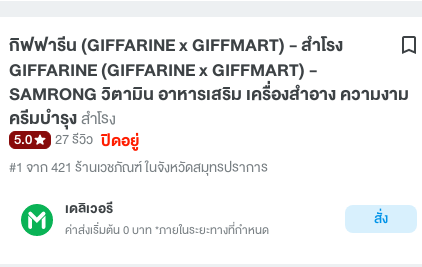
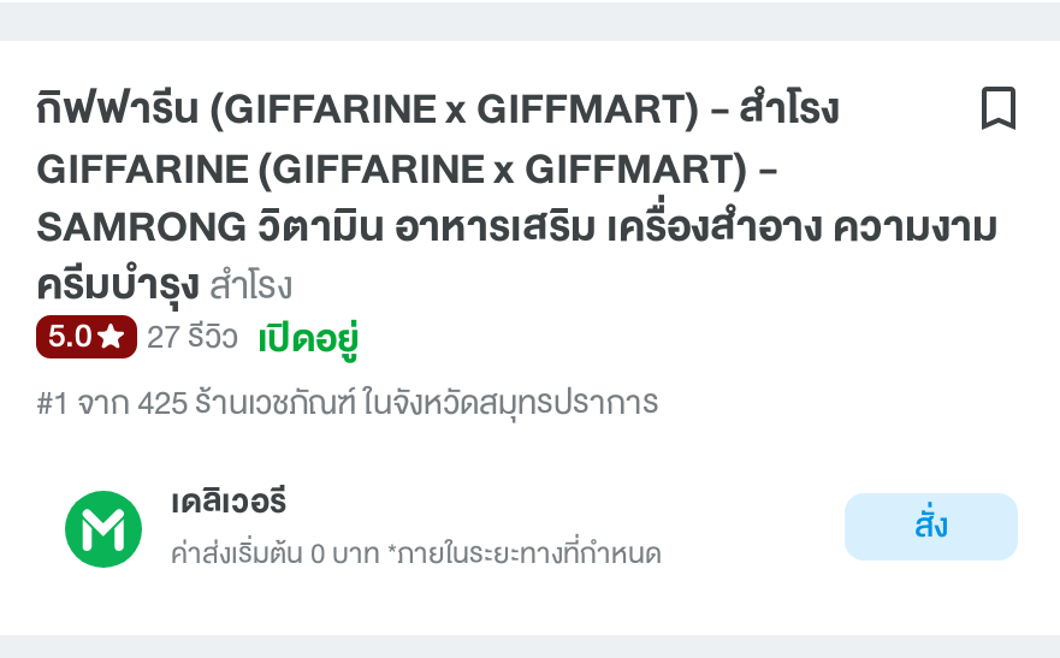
- 27 รีวิว ปิดอยู่
- #1 จาก 421 ร้านเวชภัณฑ์ ในจังหวัดสมุทรปราการ
+ 27 รีวิว เปิดอยู่
+ #1 จาก 425 ร้านเวชภัณฑ์ ในจังหวัดสมุทรปราการ
